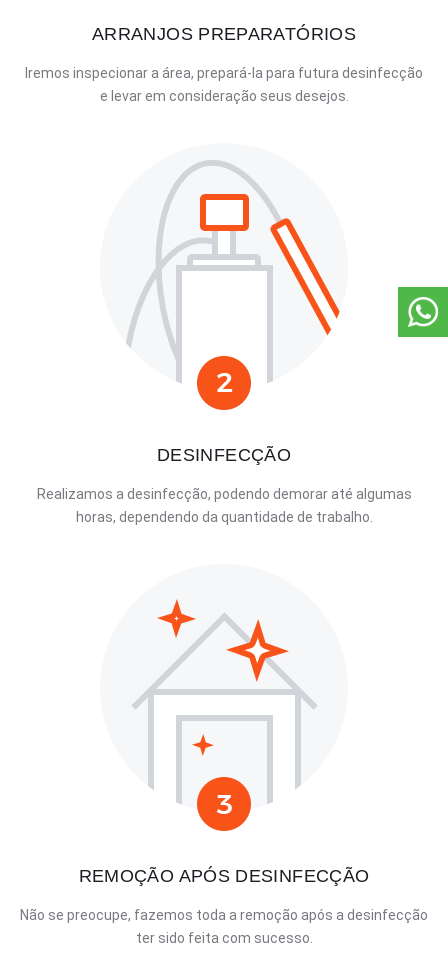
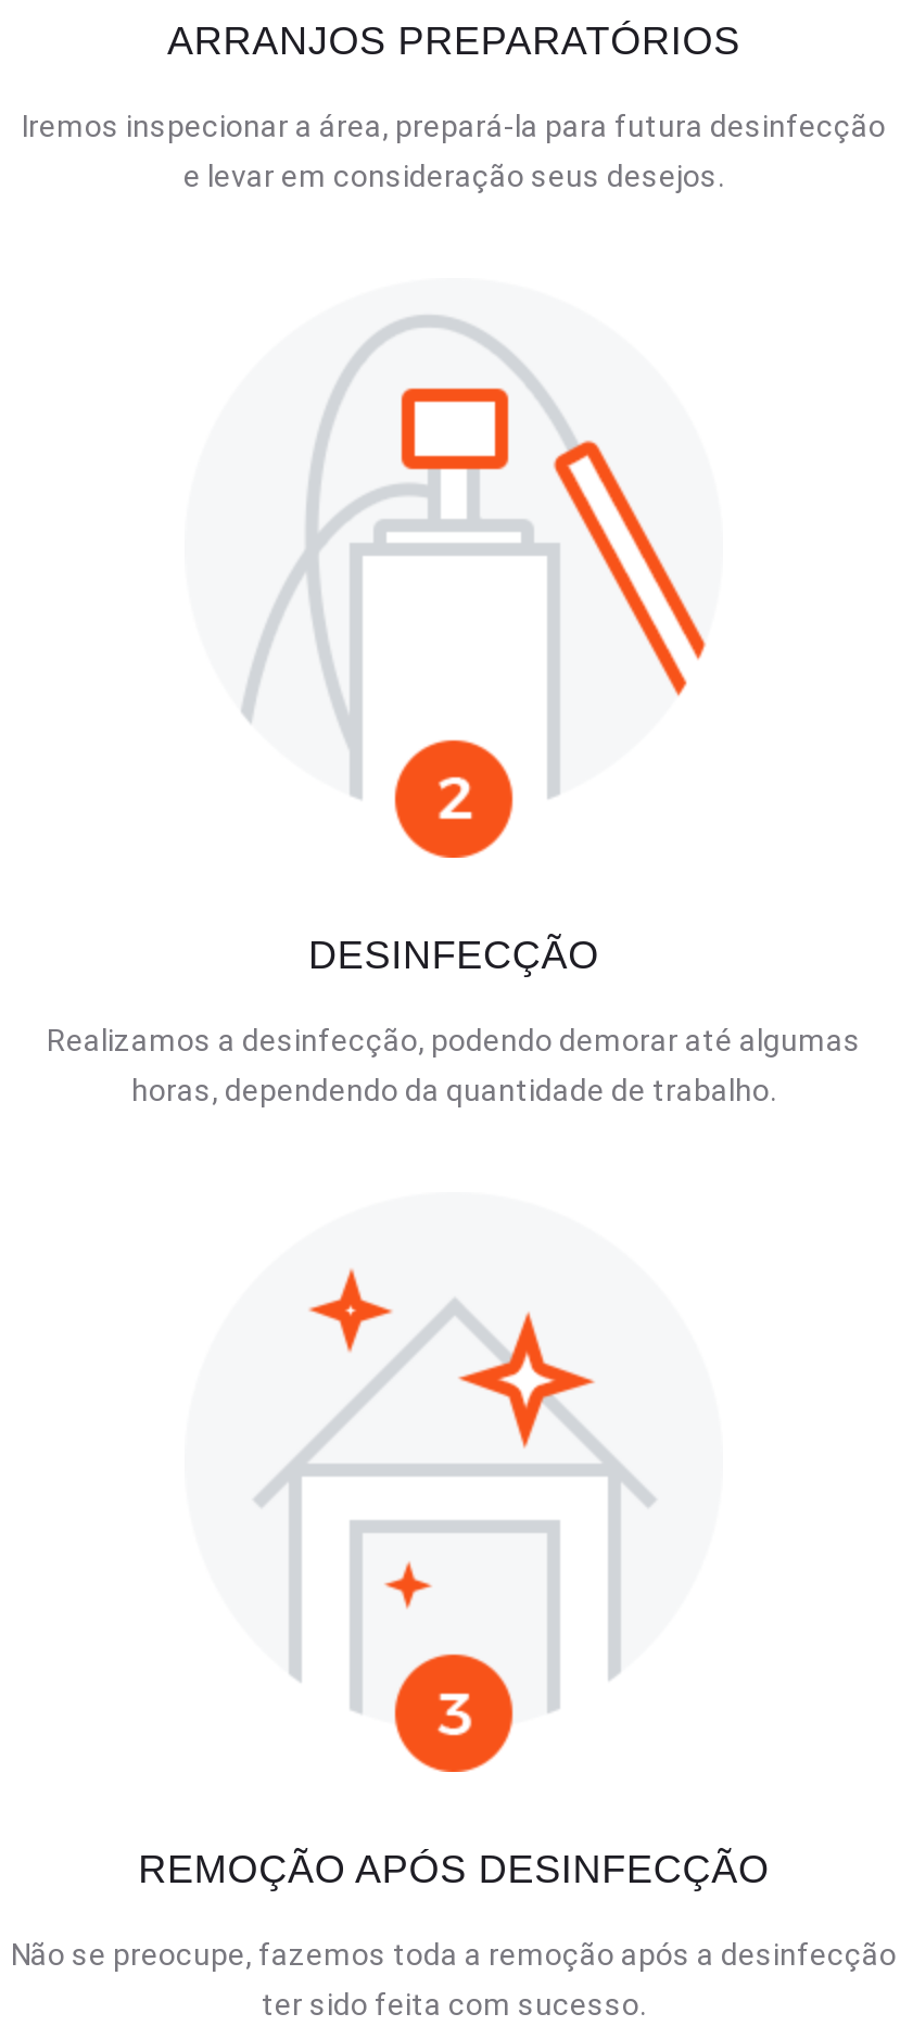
- [image]
